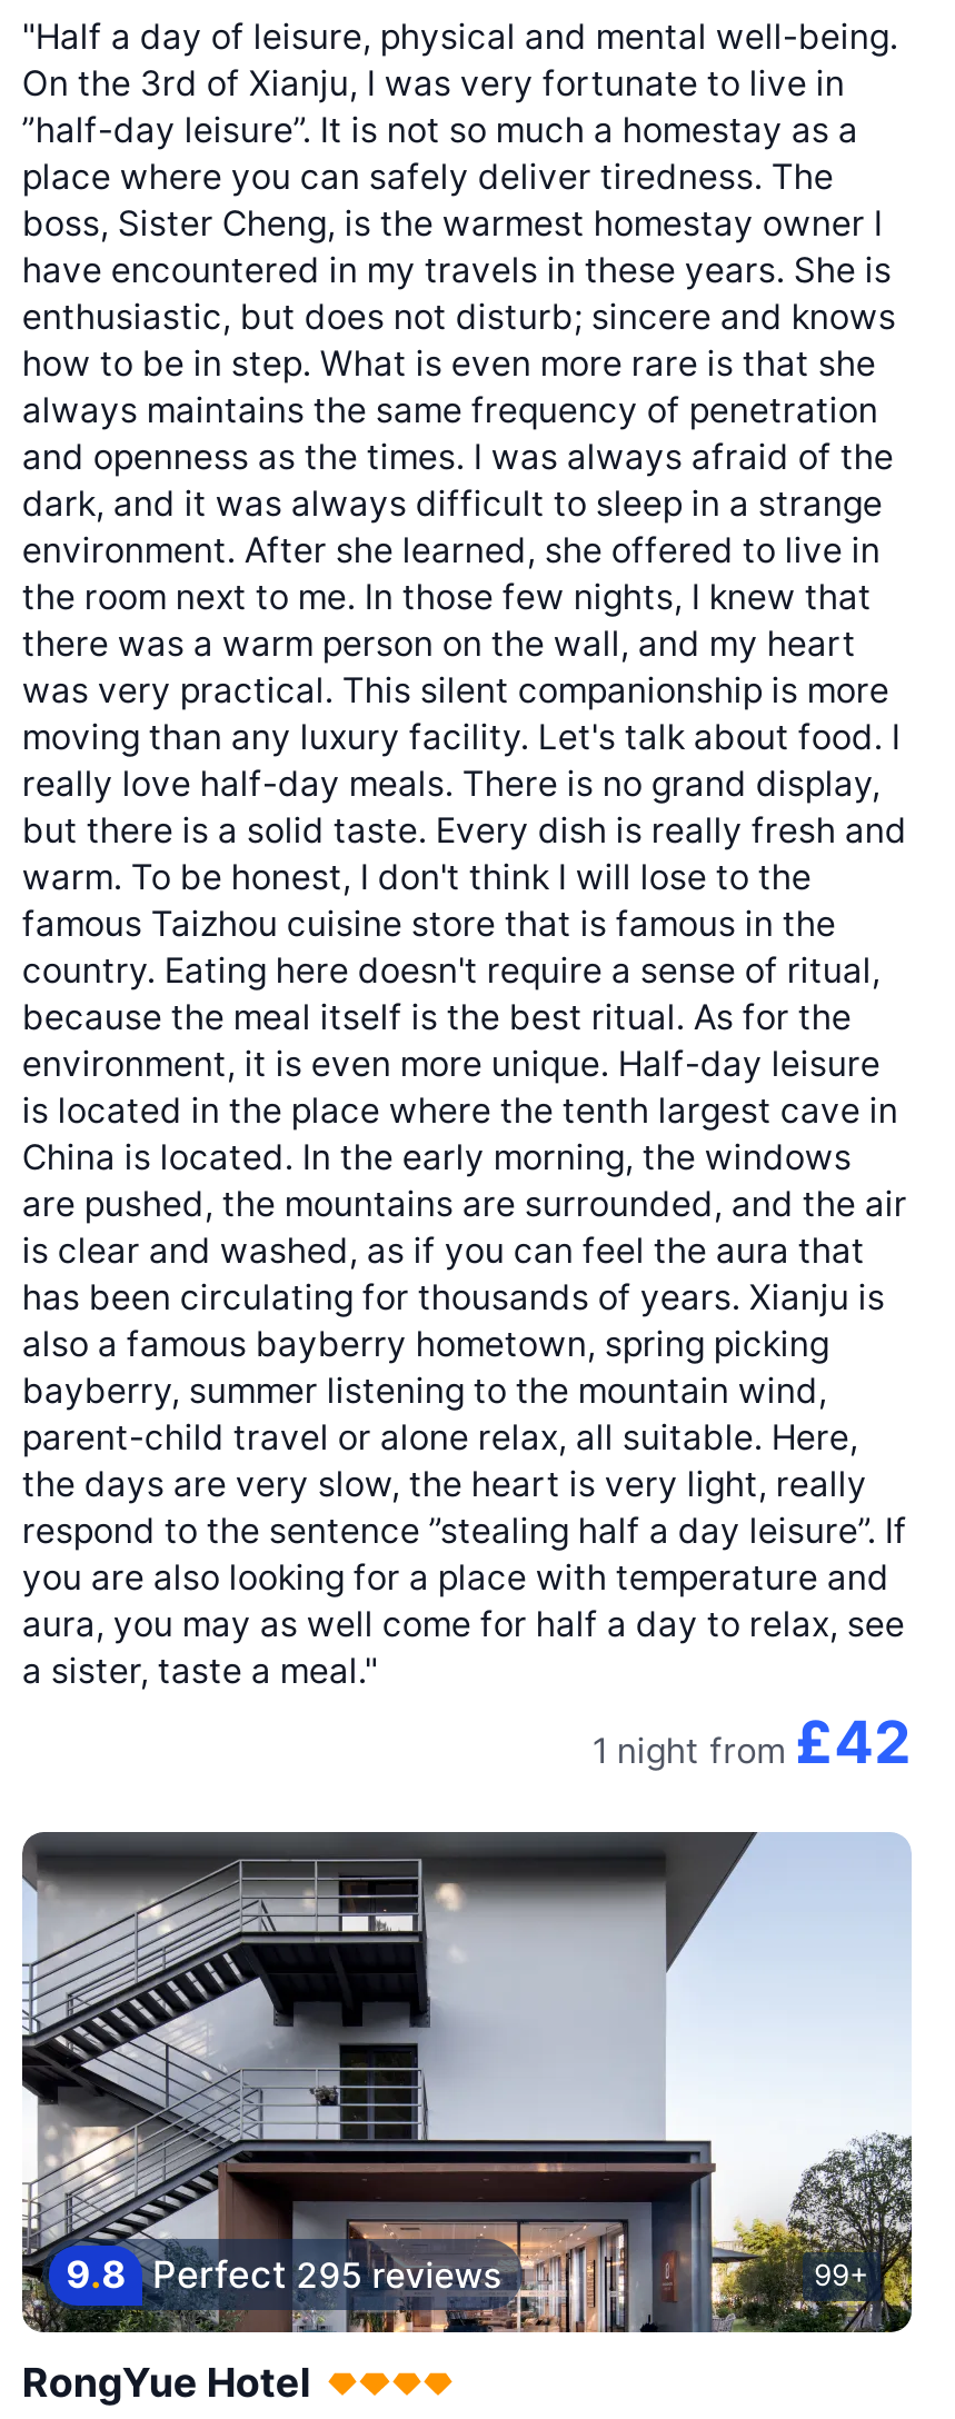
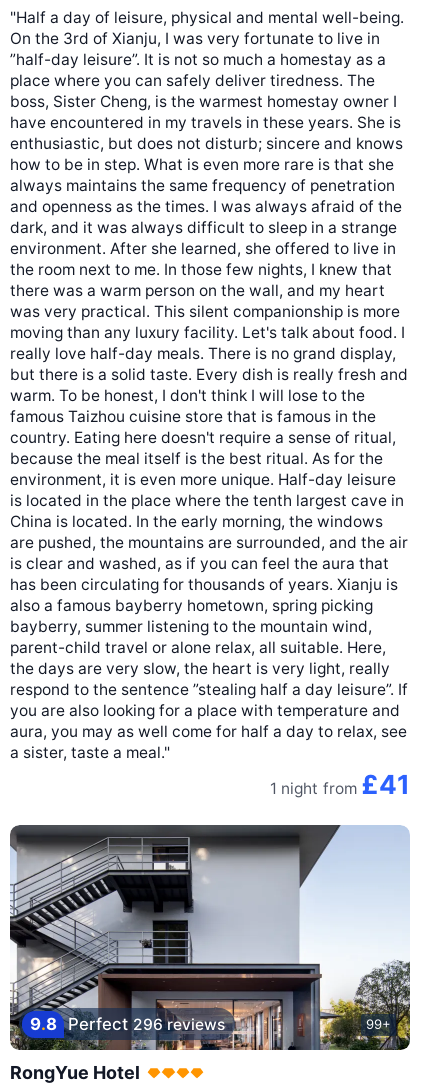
- 1 night from £42
+ 1 night from £41

- 9.8 Perfect 295 reviews
+ 9.8 Perfect 296 reviews
